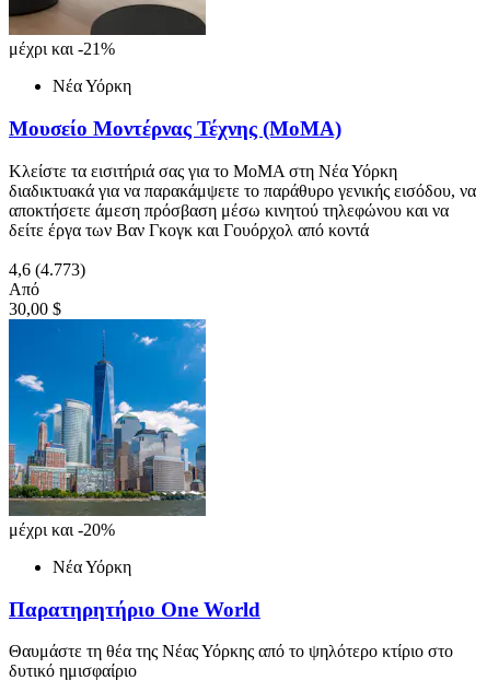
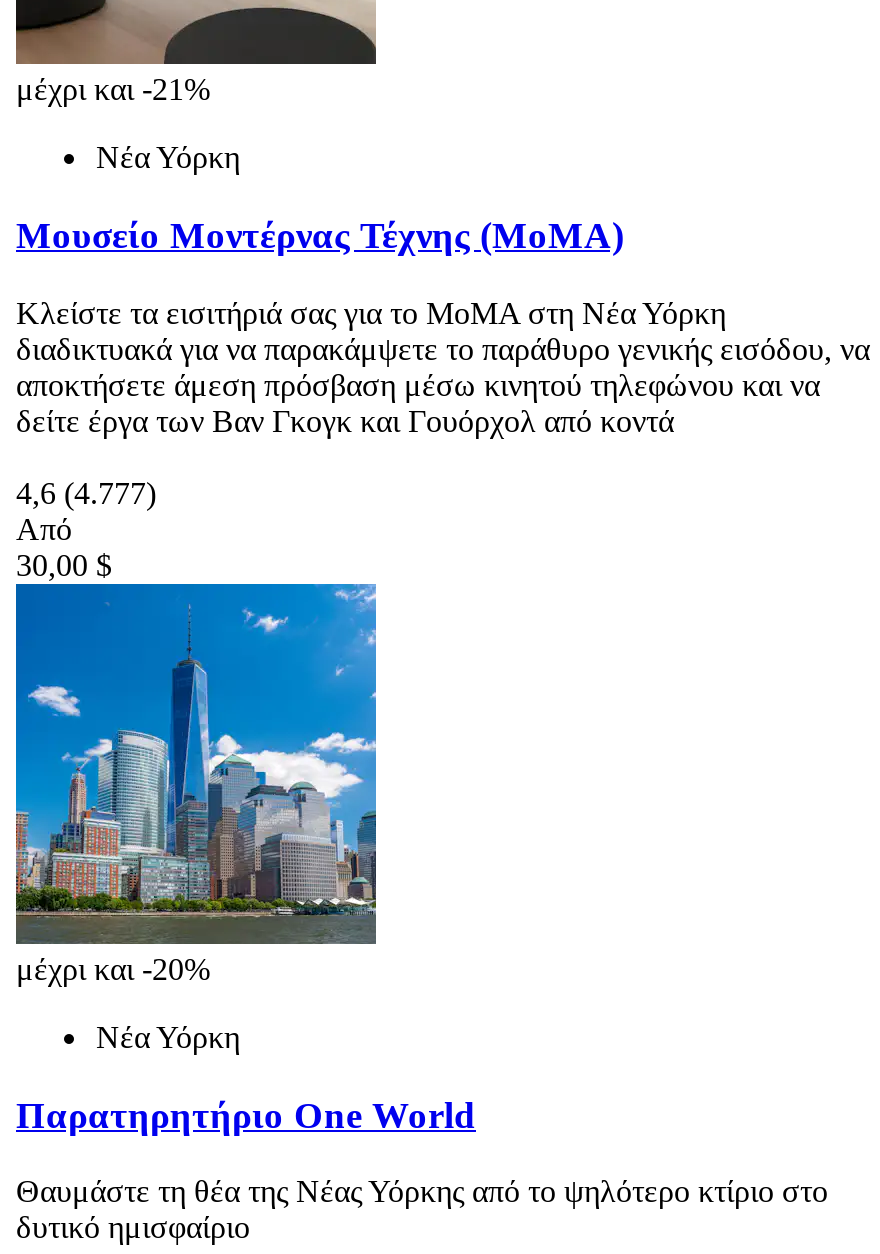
- 4,6 (4.773)
+ 4,6 (4.777)
